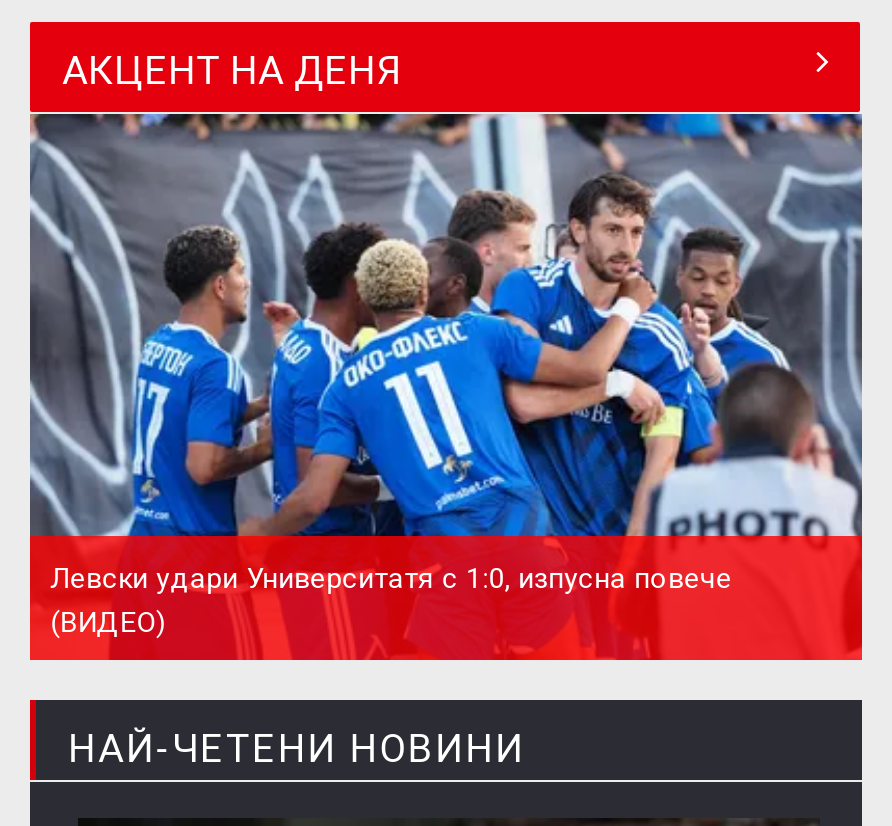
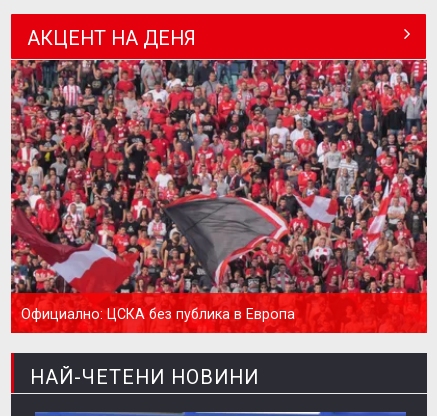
- [image]
- Левски удари Университатя с 1:0, изпусна повече
- (ВИДЕО)
+ [image]
+ Официално: ЦСКА без публика в Европа
